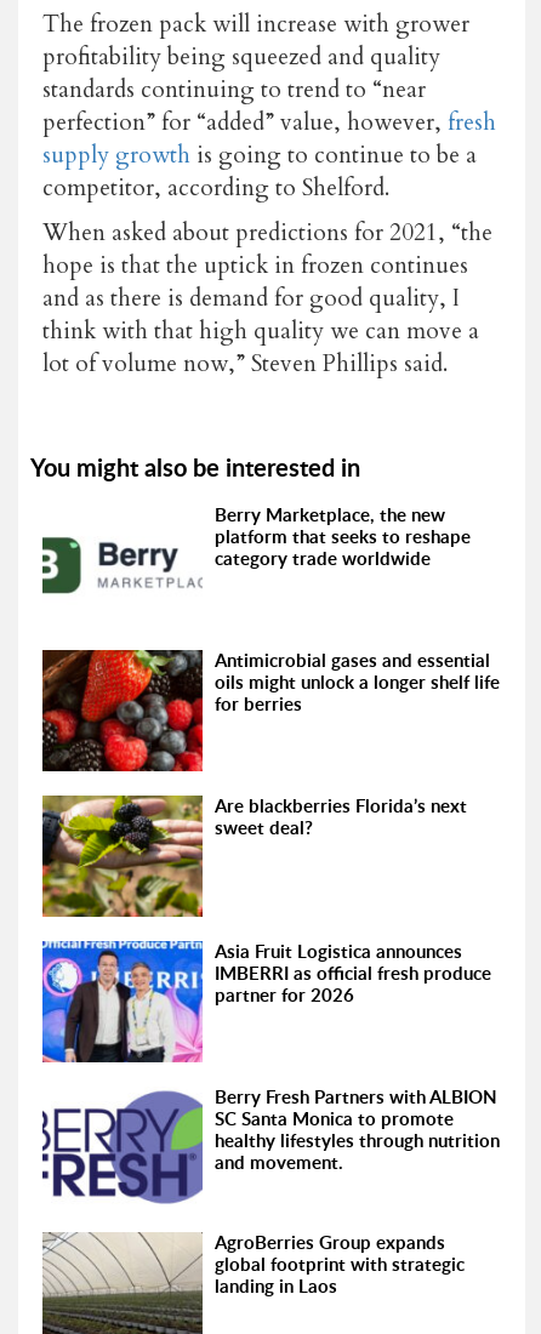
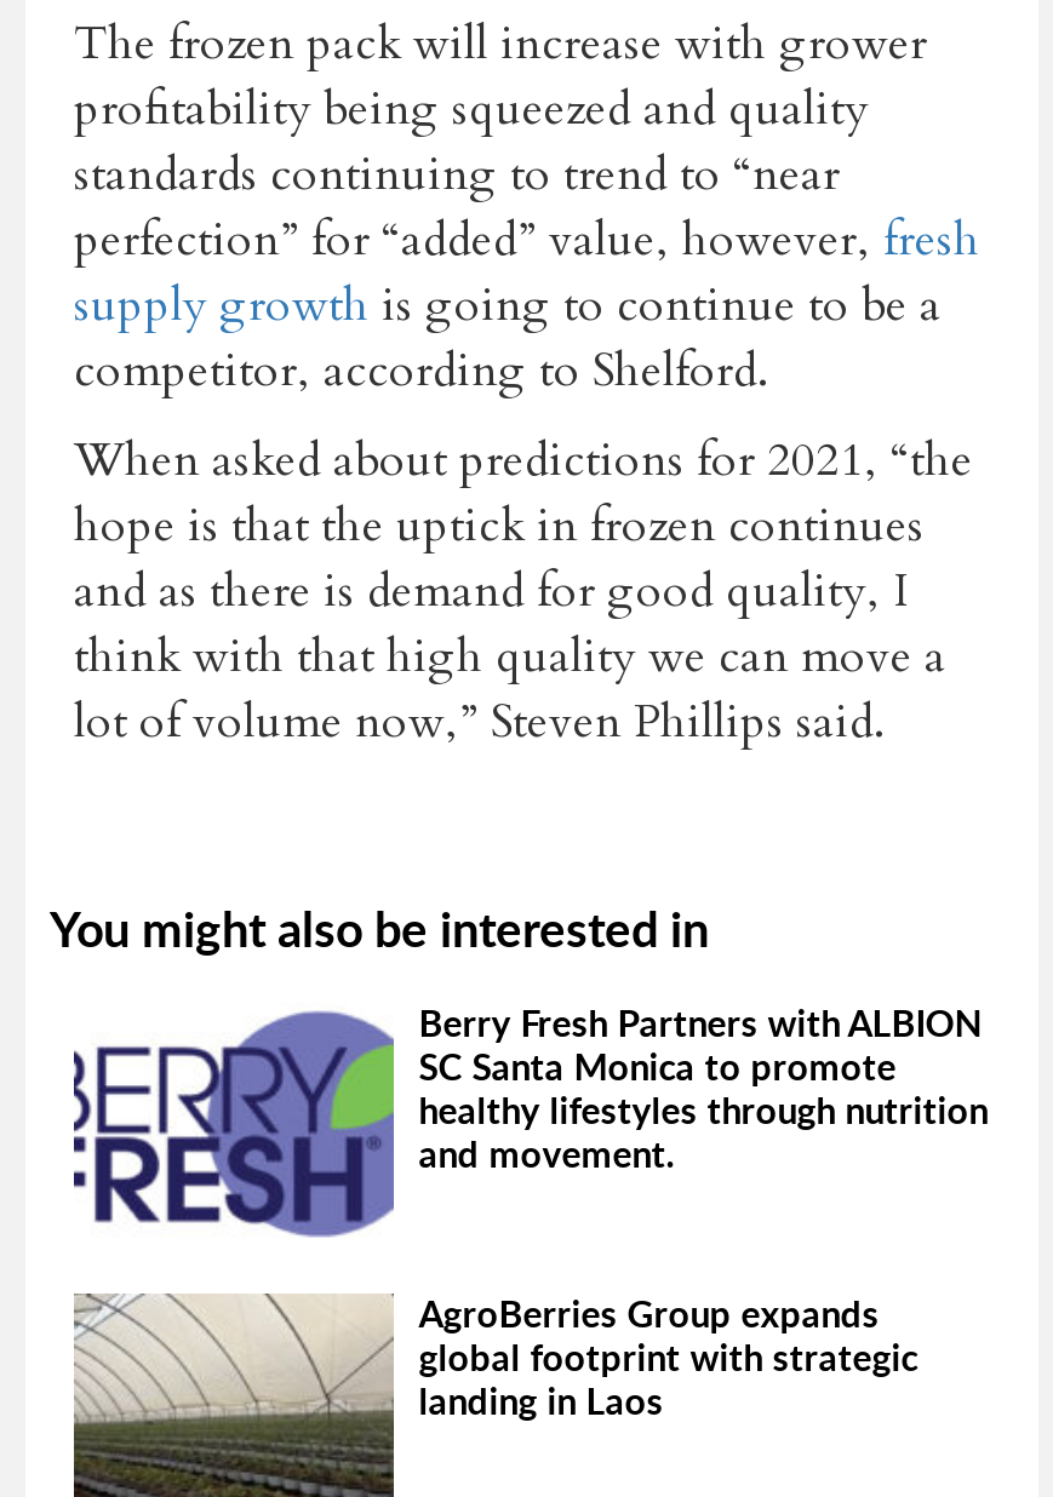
- [image]
- Berry Marketplace, the new
- platform that seeks to reshape
- category trade worldwide

- [image]

- [image]
- Antimicrobial gases and essential
- oils might unlock a longer shelf life
- for berries

- [image]
- Are blackberries Florida’s next
- sweet deal?

- [image]
- Asia Fruit Logistica announces
- IMBERRI as official fresh produce
- partner for 2026
